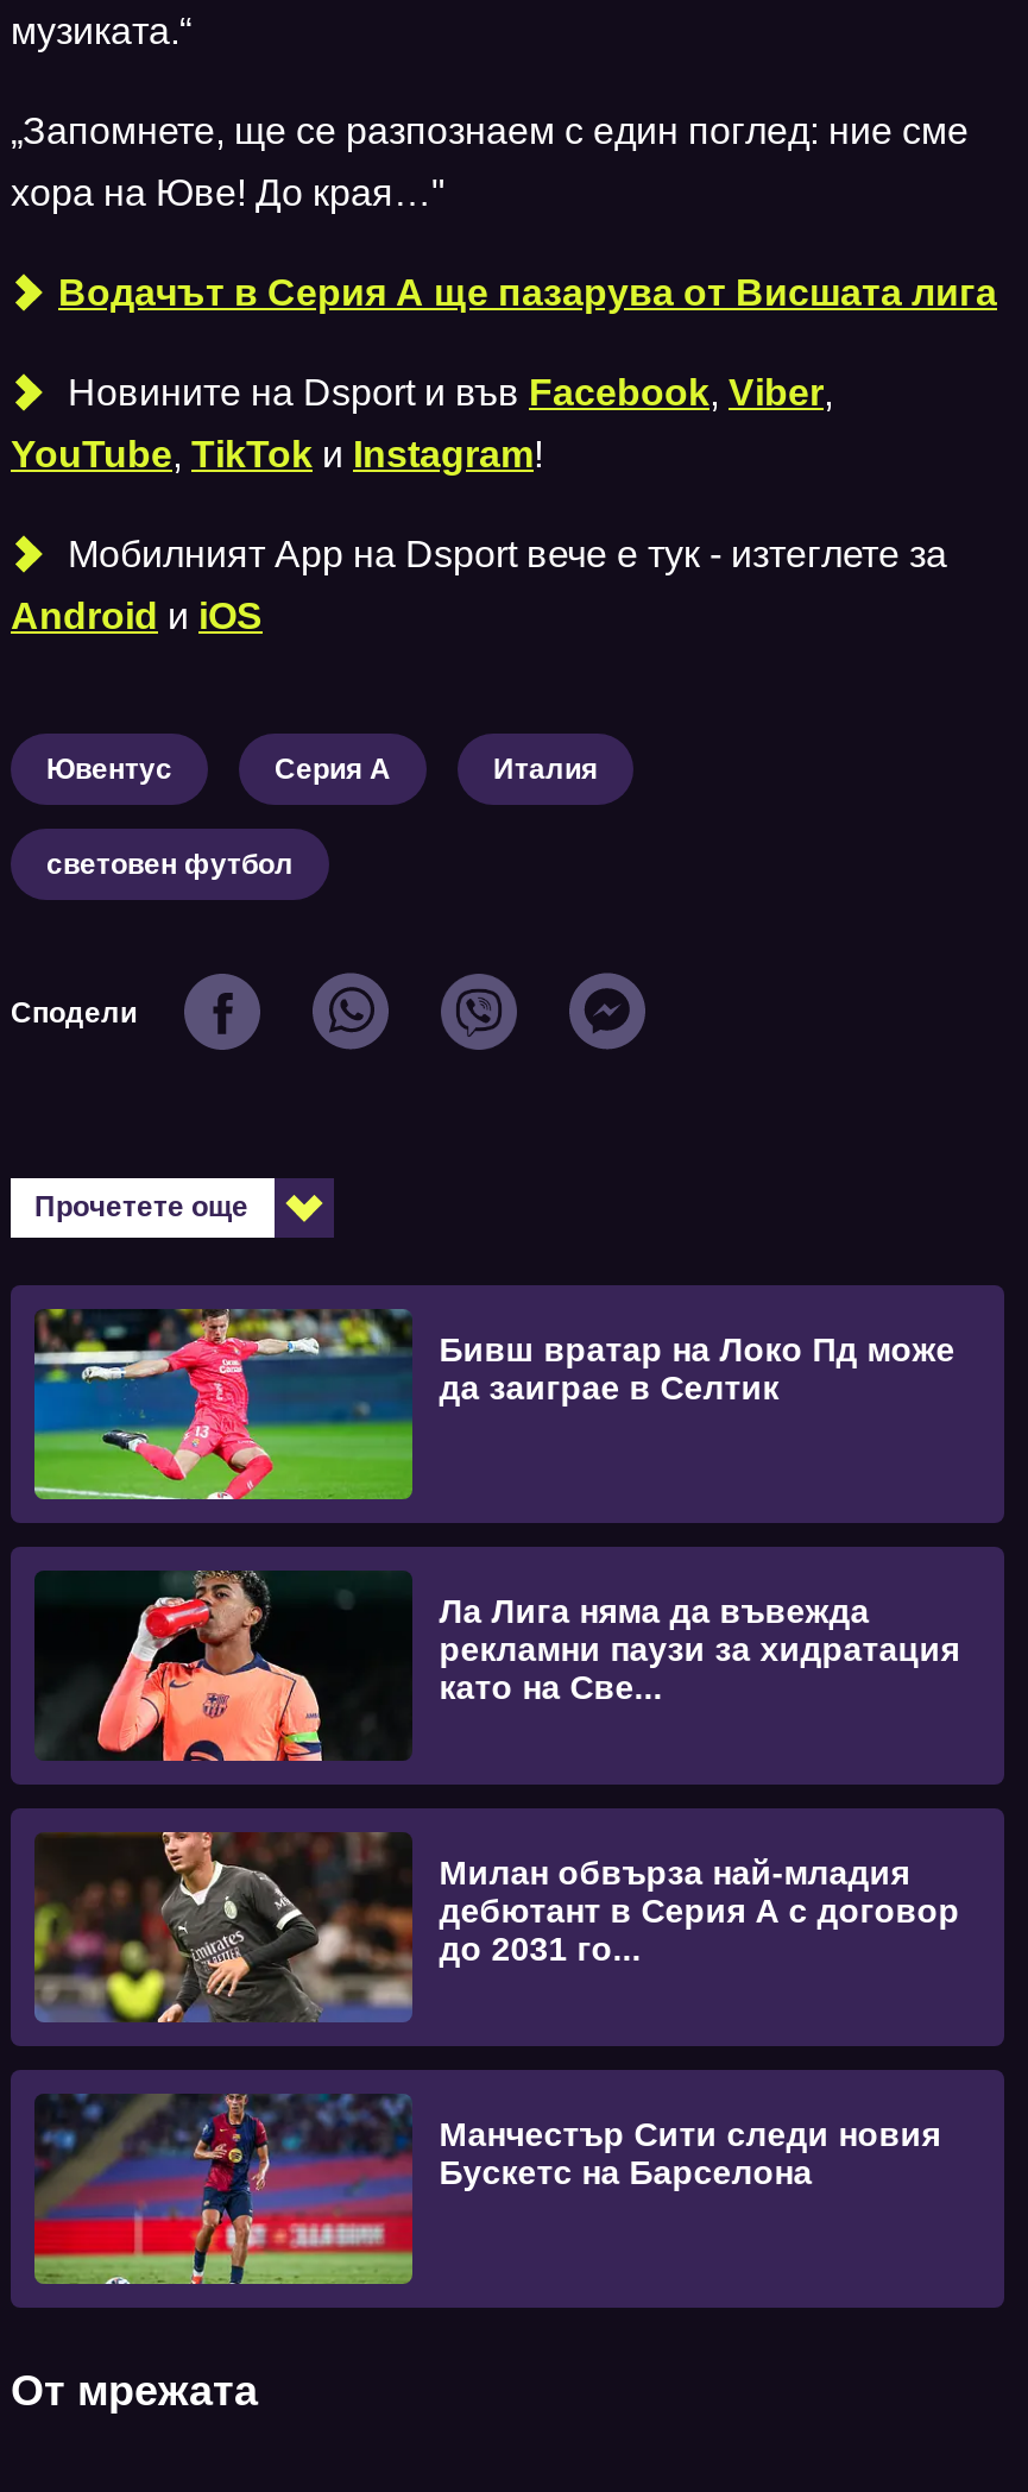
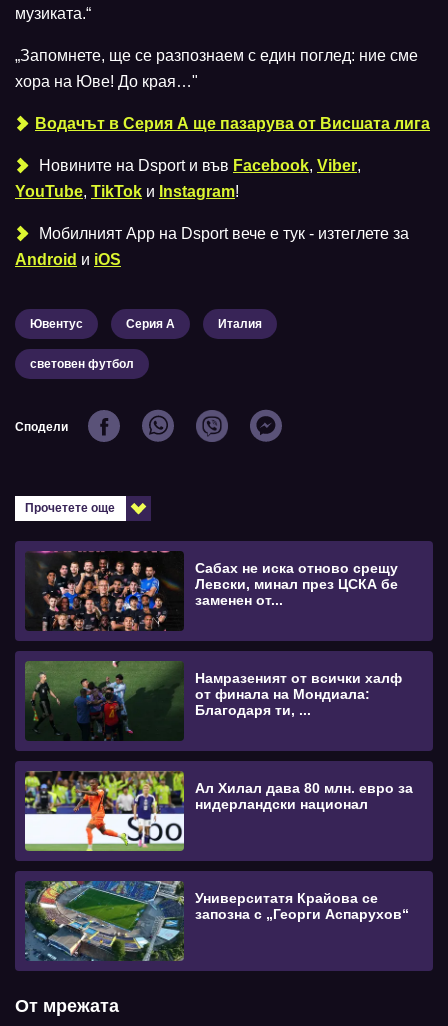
- [image]
- Бивш вратар на Локо Пд може
- да заиграе в Селтик
+ [image]
+ Сабах не иска отново срещу
+ Левски, минал през ЦСКА бе
+ заменен от...

- [image]
- Ла Лига няма да въвежда
- рекламни паузи за хидратация
- като на Све...
+ [image]
+ Намразеният от всички халф
+ от финала на Мондиала:
+ Благодаря ти, ...

- [image]
- Милан обвърза най-младия
- дебютант в Серия А с договор
- до 2031 го...
+ [image]
+ Ал Хилал дава 80 млн. евро за
+ нидерландски национал

- [image]
- Манчестър Сити следи новия
- Бускетс на Барселона
+ [image]
+ Университатя Крайова се
+ запозна с „Георги Аспарухов“
